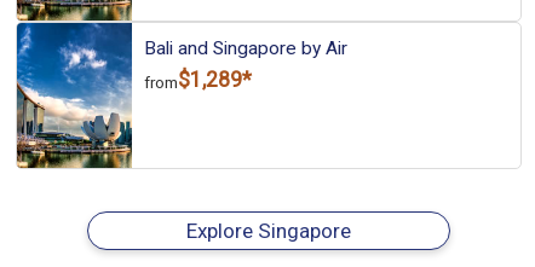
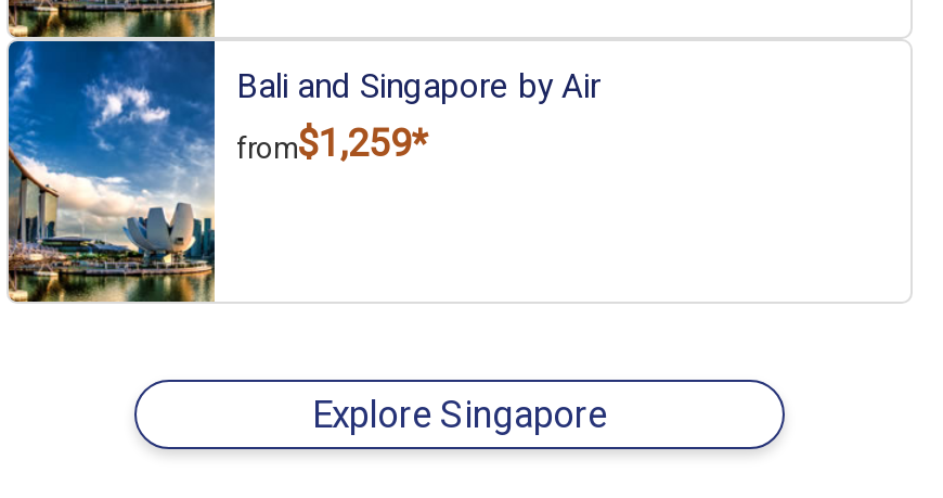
- from$1,289*
+ from$1,259*
